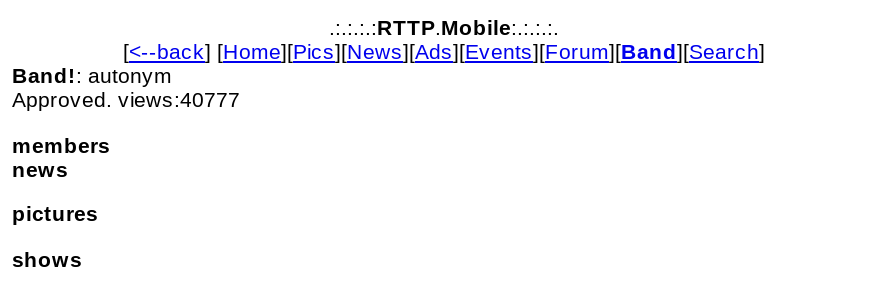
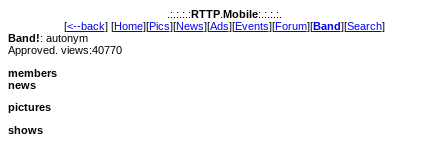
- Approved. views:40777
+ Approved. views:40770
